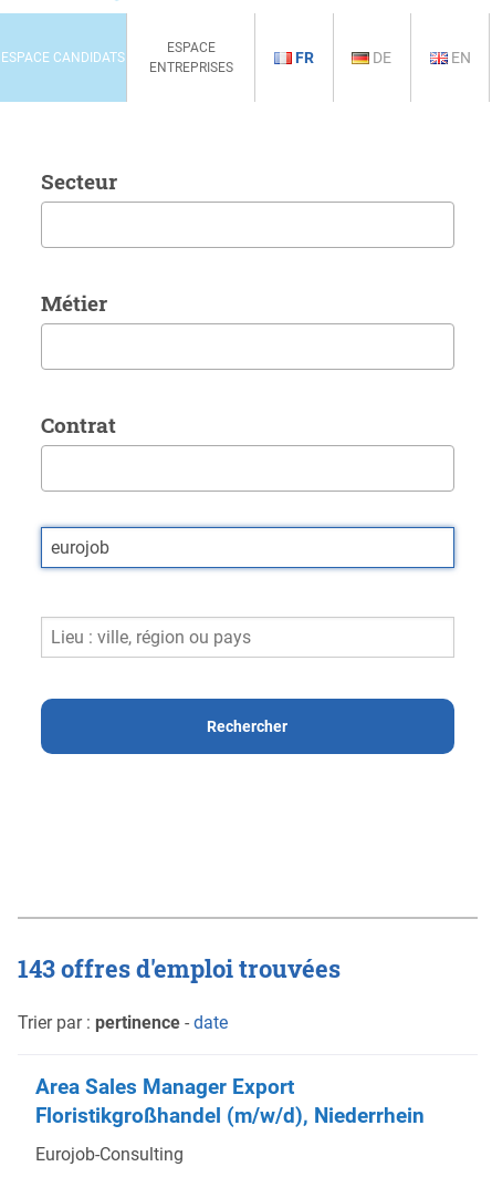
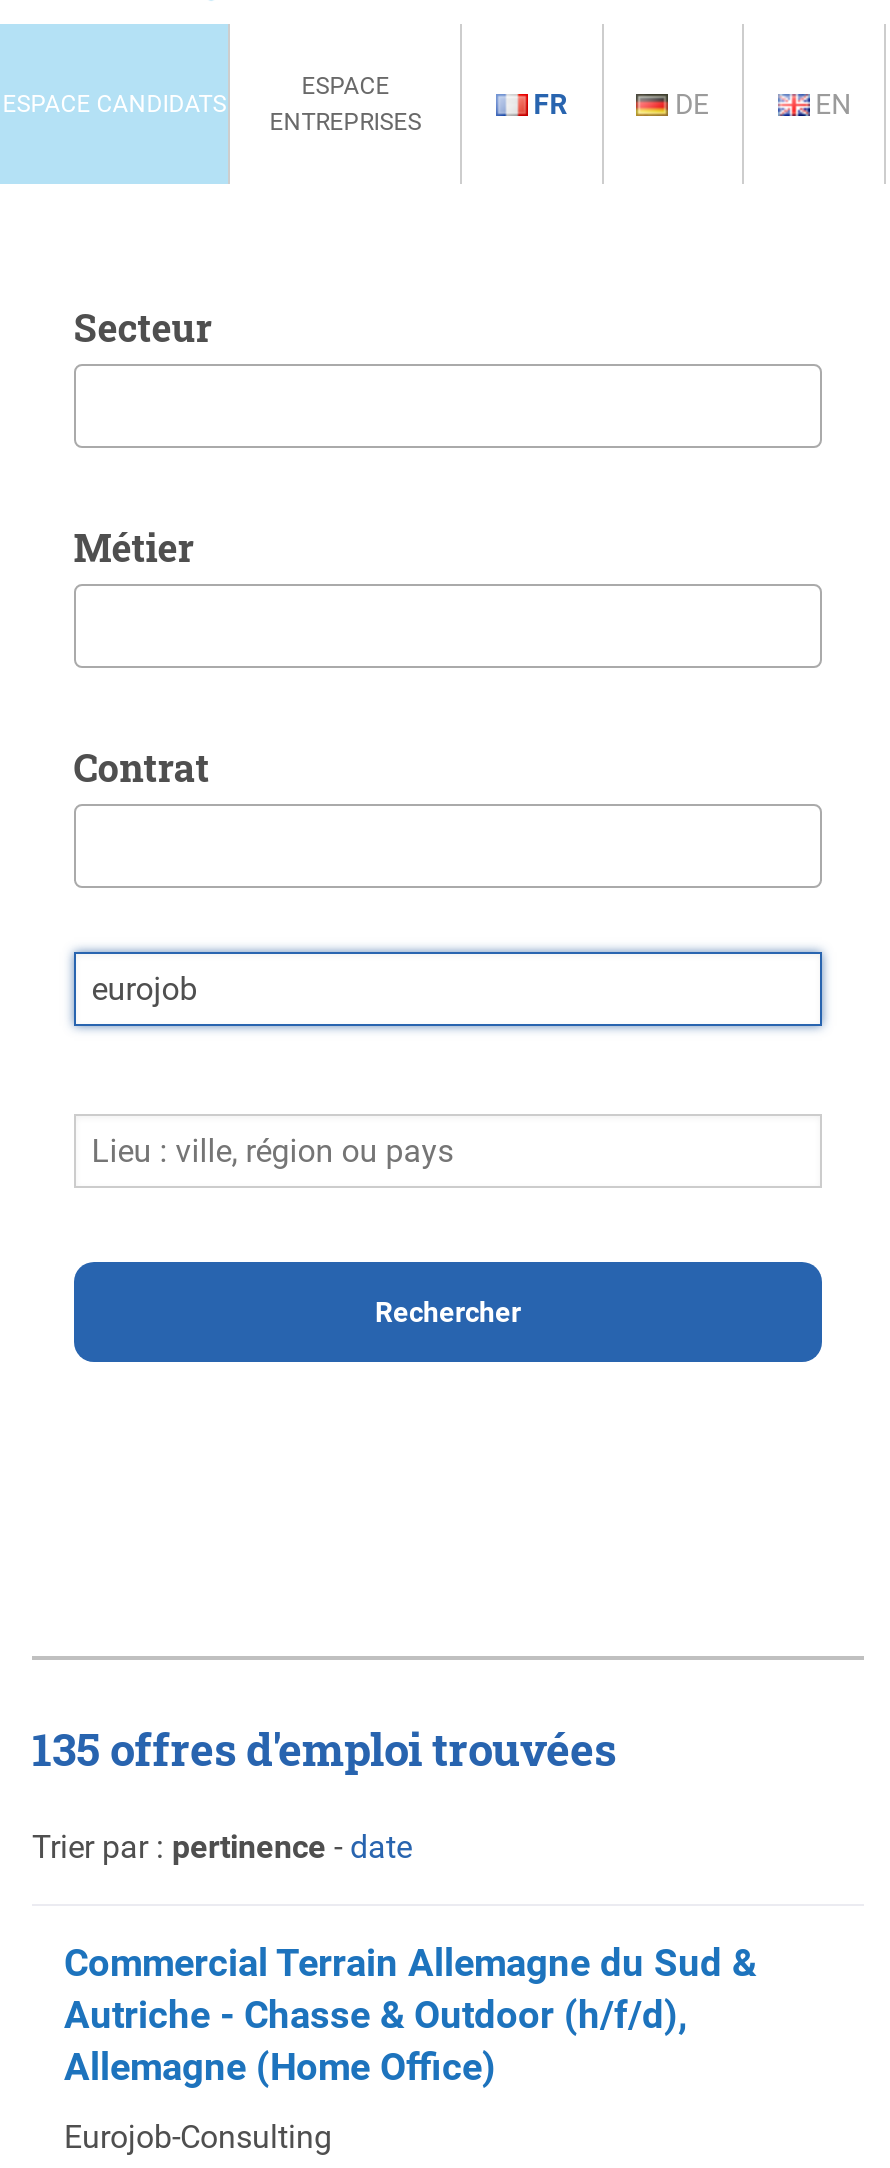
- 143 offres d'emploi trouvées
+ 135 offres d'emploi trouvées

- Area Sales Manager Export
- Floristikgroßhandel (m/w/d), Niederrhein
+ Commercial Terrain Allemagne du Sud &
+ Autriche - Chasse & Outdoor (h/f/d),
+ Allemagne (Home Office)
